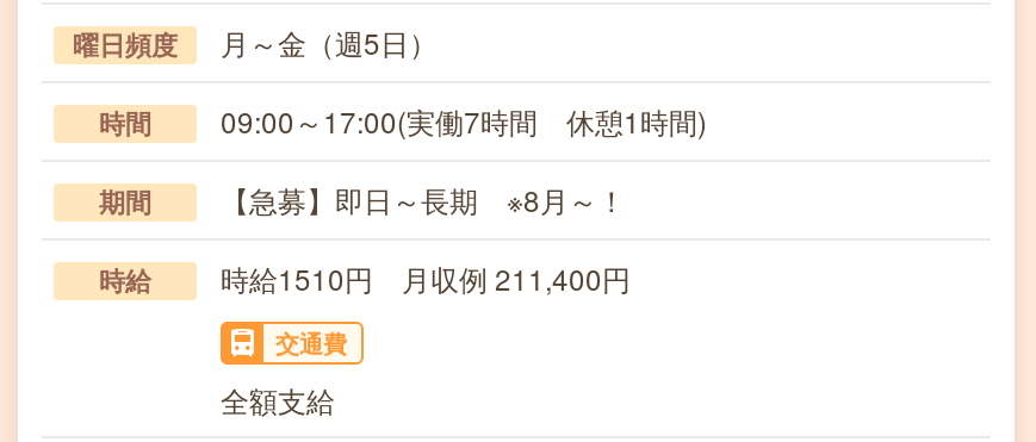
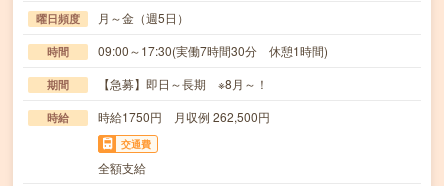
- 09:00～17:00(実働7時間 休憩1時間)
+ 09:00～17:30(実働7時間30分 休憩1時間)

- 時給1510円 月収例 211,400円
+ 時給1750円 月収例 262,500円
